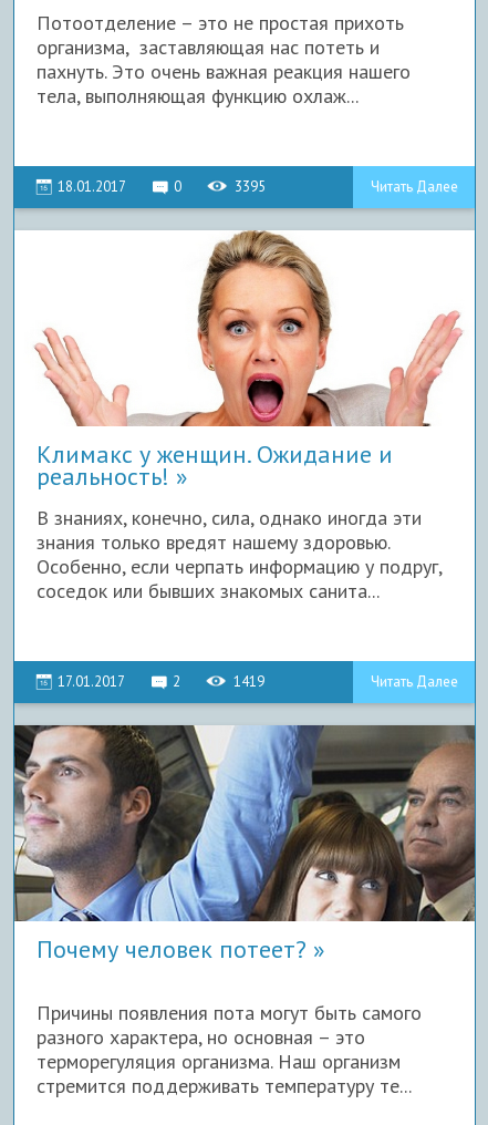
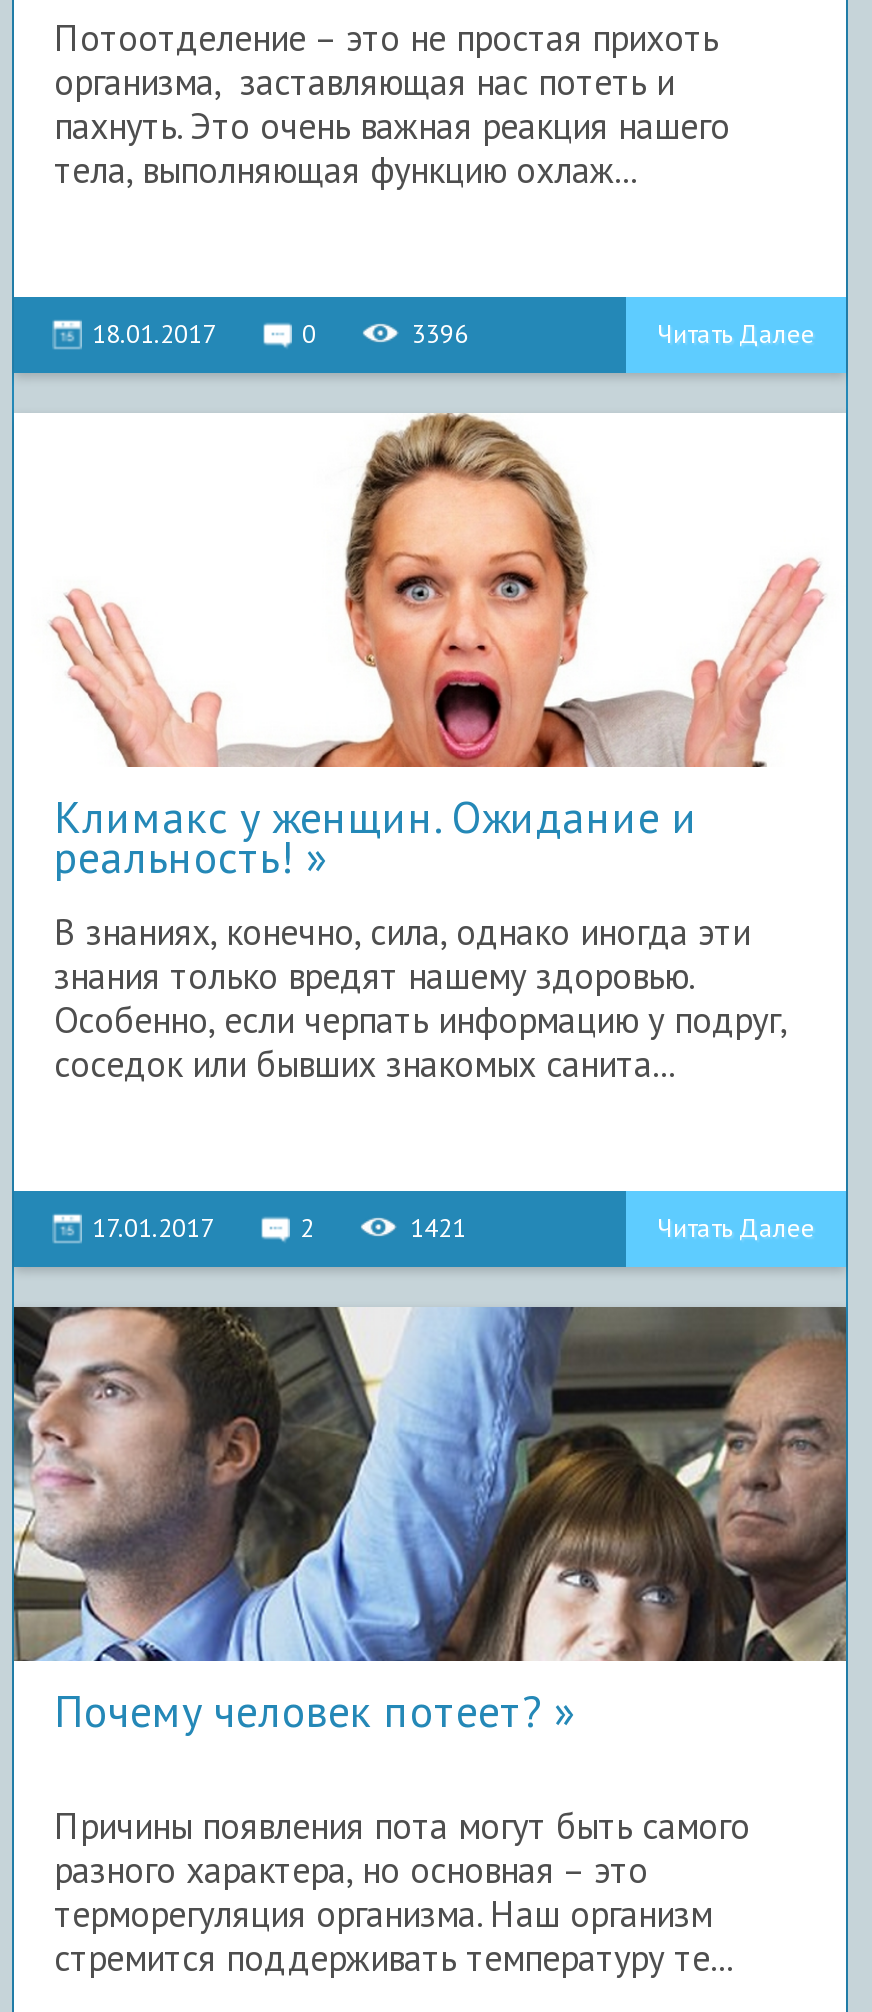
- 3395
+ 3396

- 1419
+ 1421
